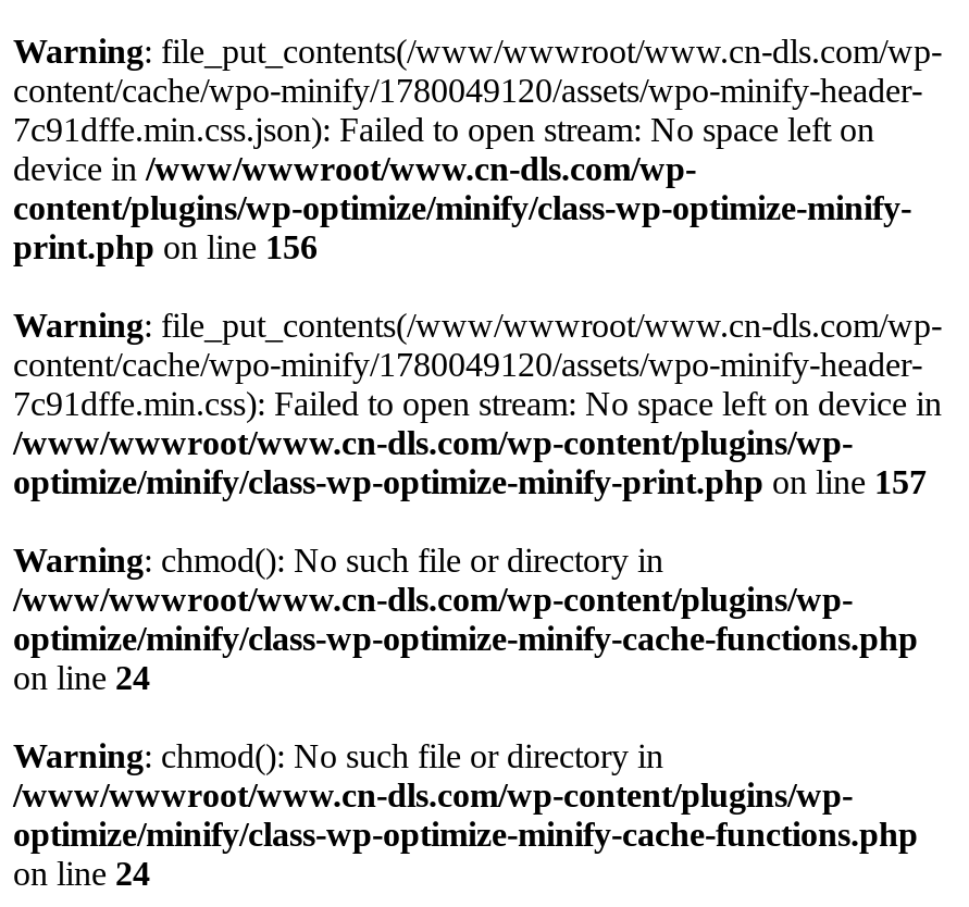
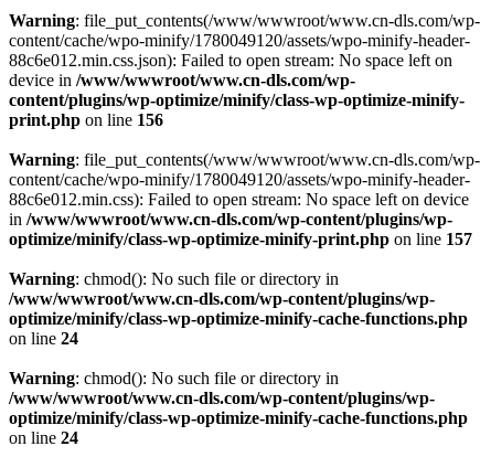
- 7c91dffe.min.css.json): Failed to open stream: No space left on
+ 88c6e012.min.css.json): Failed to open stream: No space left on

- 7c91dffe.min.css): Failed to open stream: No space left on device in
- /www/wwwroot/www.cn-dls.com/wp-content/plugins/wp-
+ 88c6e012.min.css): Failed to open stream: No space left on device
+ in /www/wwwroot/www.cn-dls.com/wp-content/plugins/wp-
